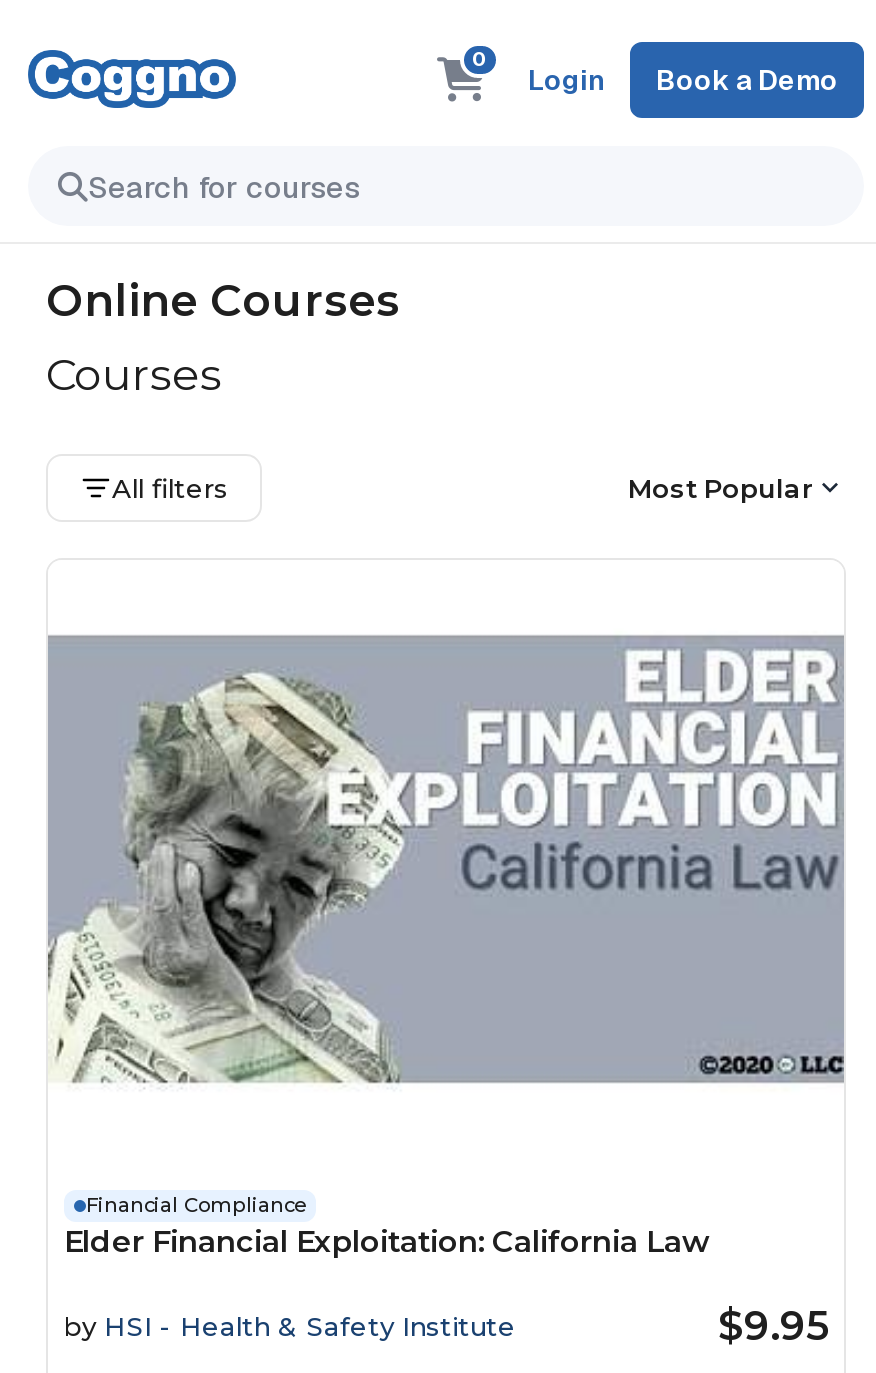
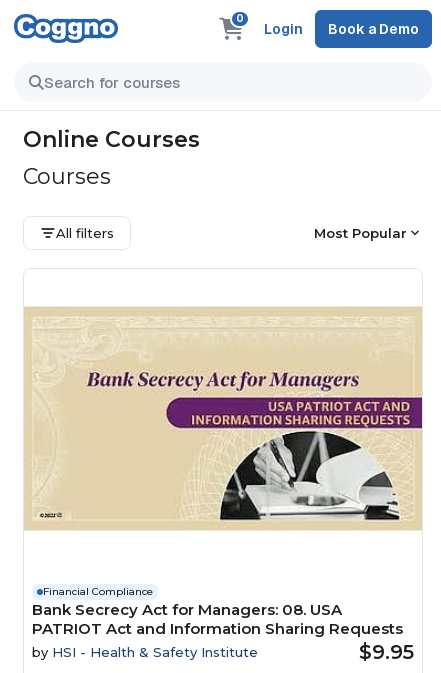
- [image]
+ [image]

- Elder Financial Exploitation: California Law
+ Bank Secrecy Act for Managers: 08. USA
+ PATRIOT Act and Information Sharing Requests
